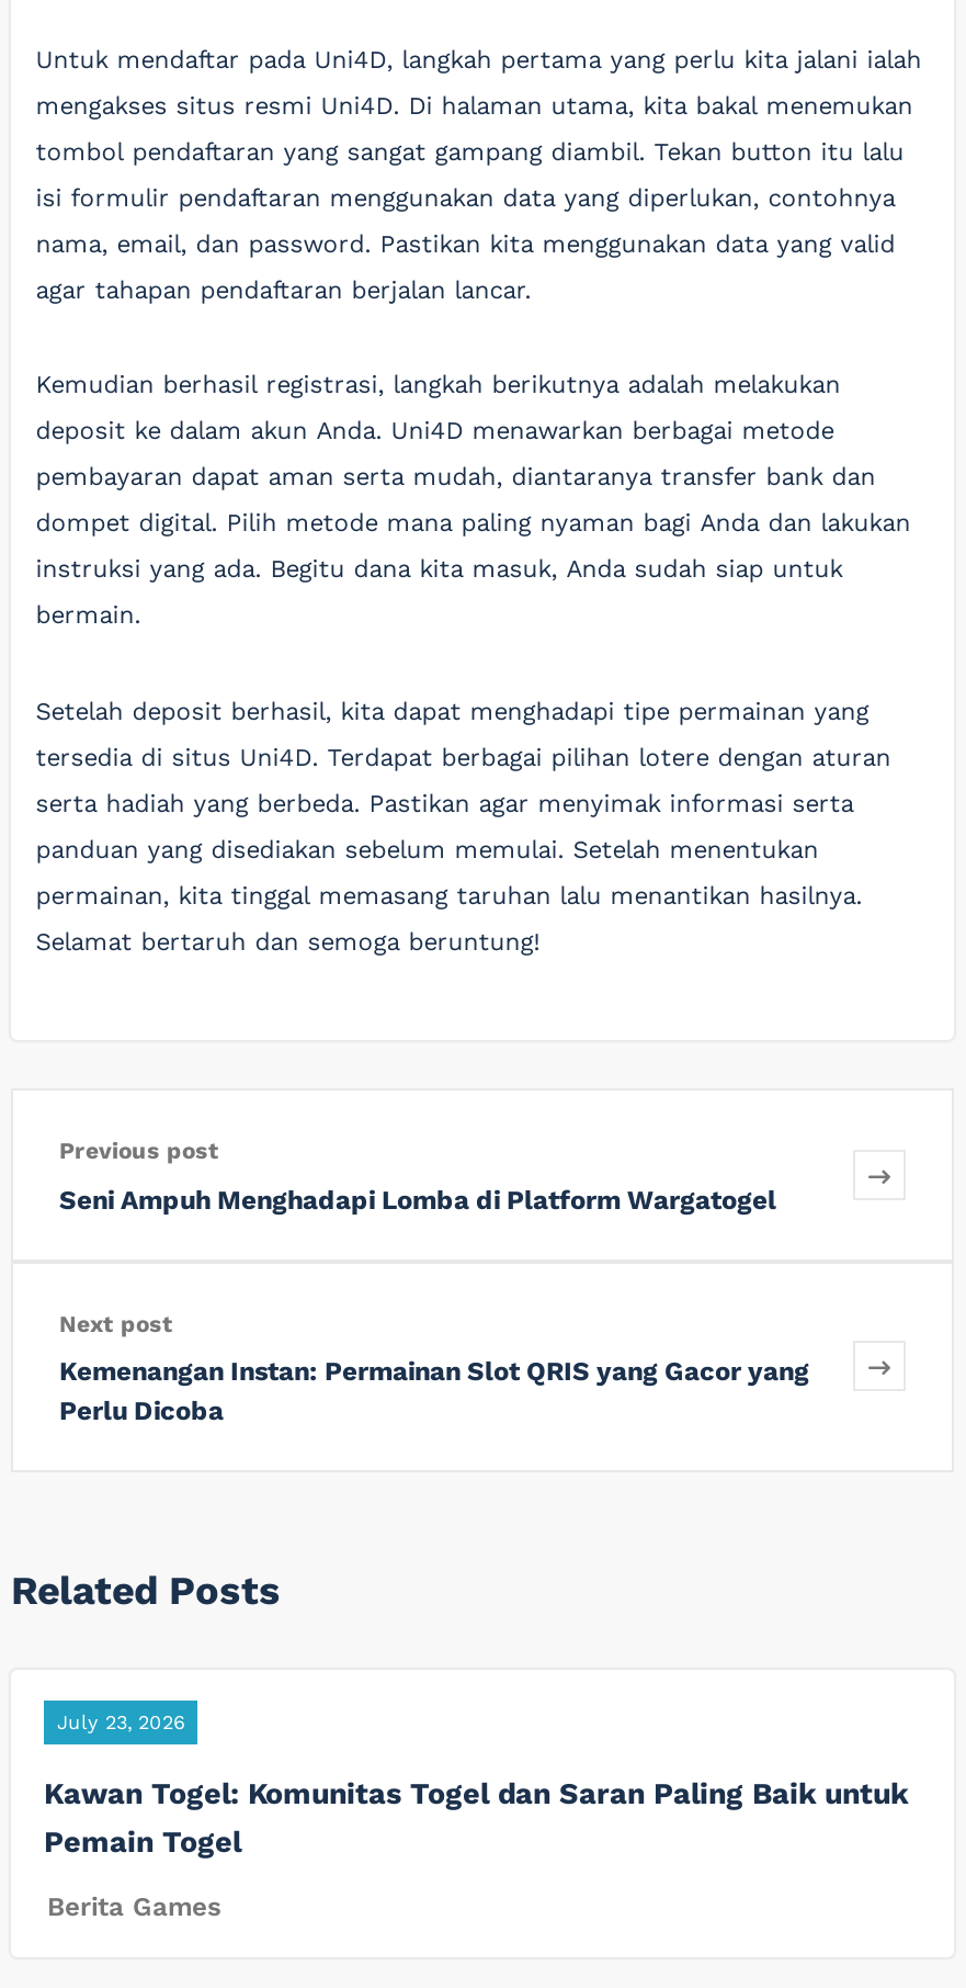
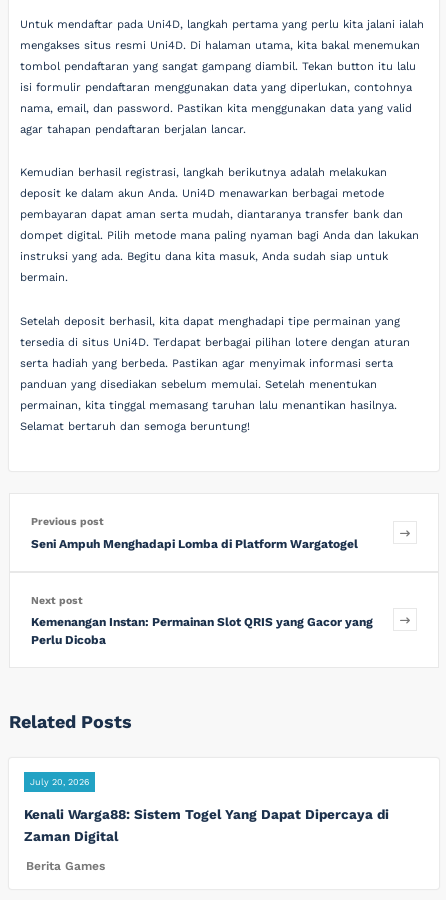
- July 23, 2026
+ July 20, 2026

- Kawan Togel: Komunitas Togel dan Saran Paling Baik untuk
- Pemain Togel
+ Kenali Warga88: Sistem Togel Yang Dapat Dipercaya di
+ Zaman Digital
